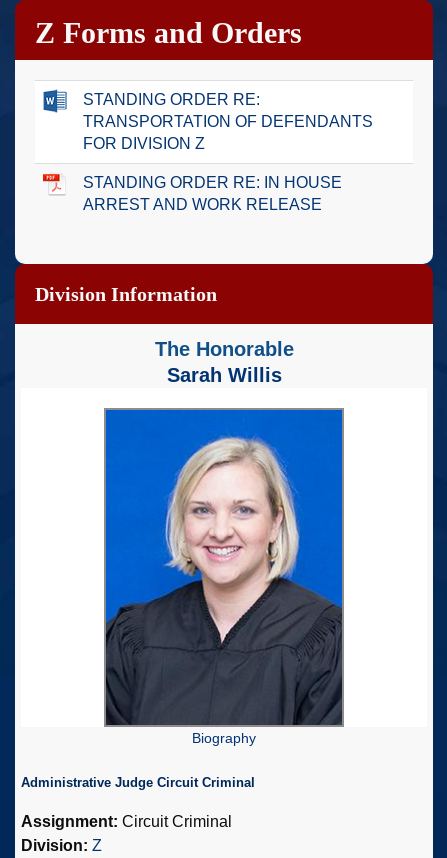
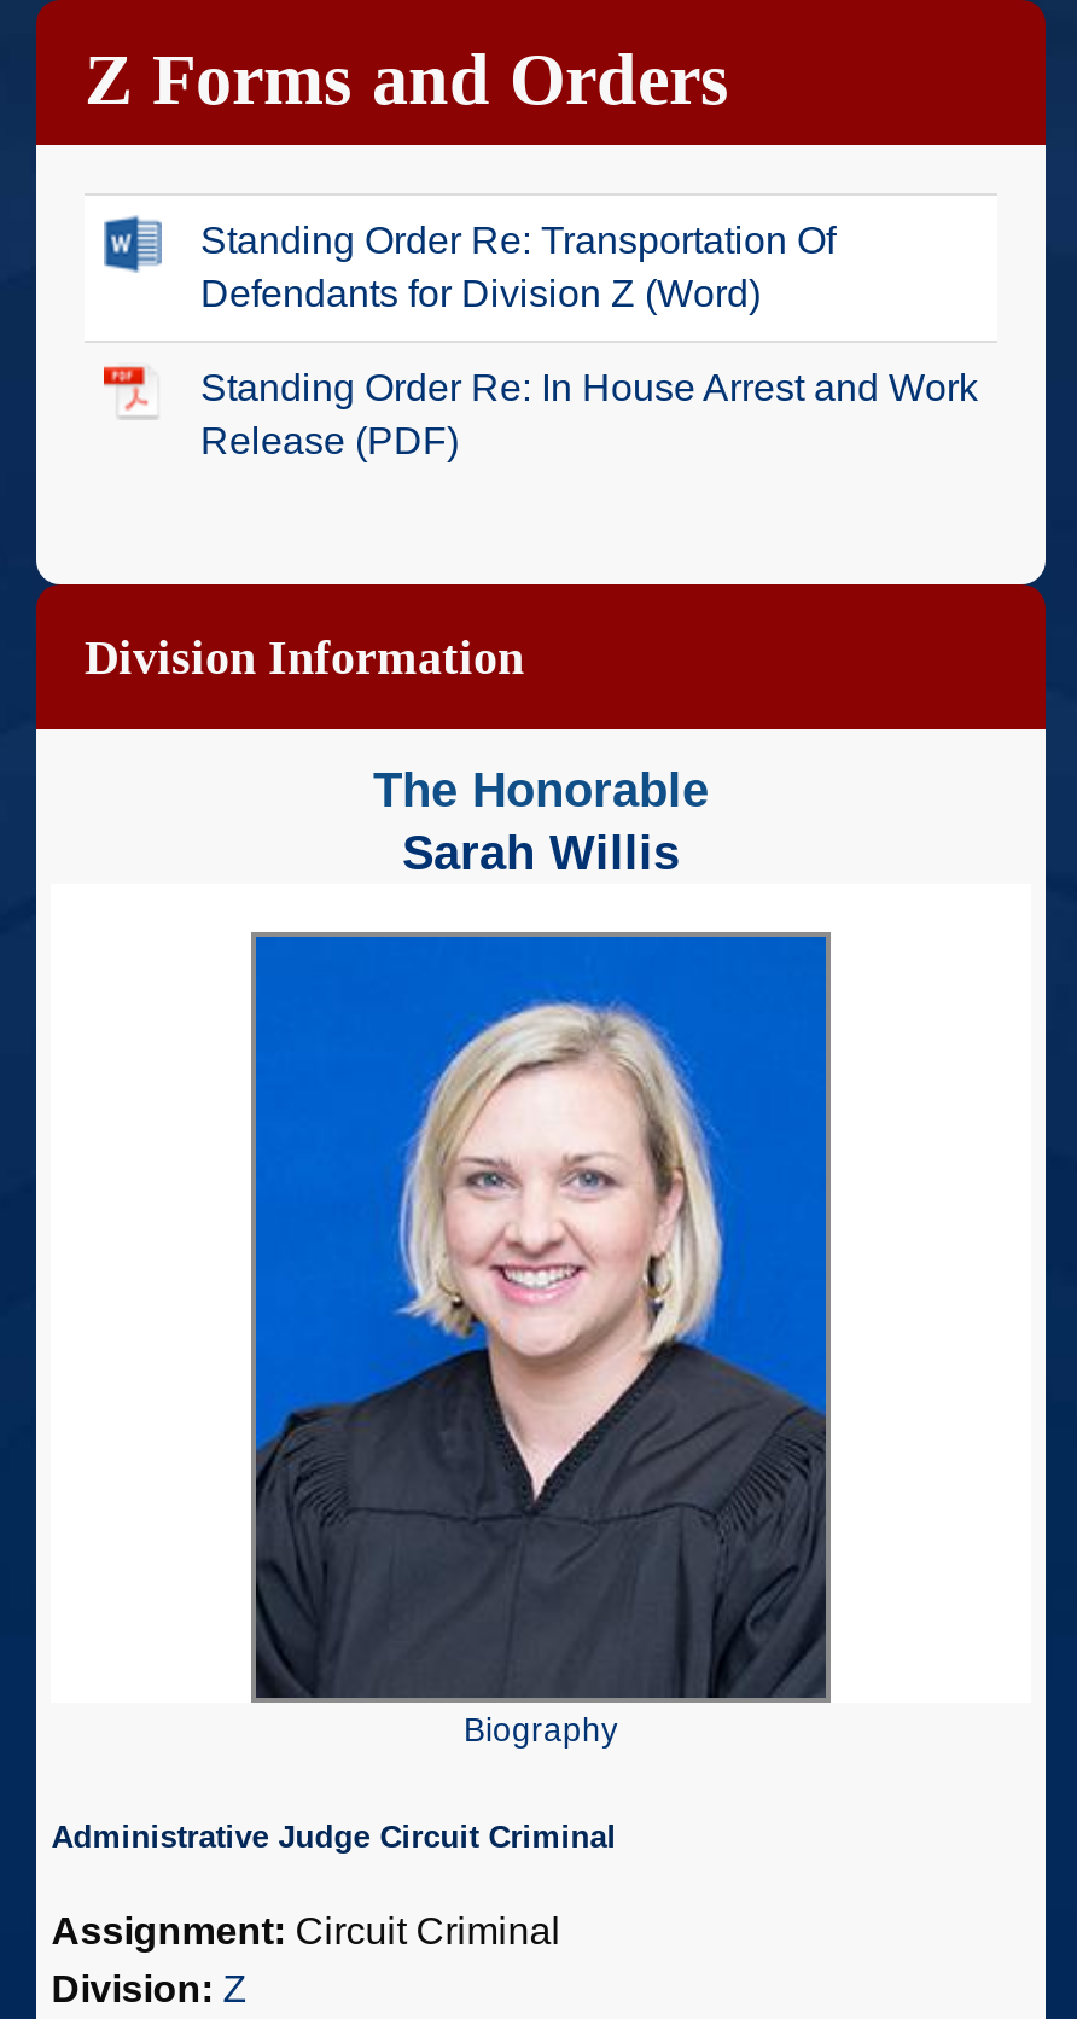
- STANDING ORDER RE:
- TRANSPORTATION OF DEFENDANTS
- FOR DIVISION Z
+ Standing Order Re: Transportation Of
+ Defendants for Division Z (Word)

- STANDING ORDER RE: IN HOUSE
- ARREST AND WORK RELEASE
+ Standing Order Re: In House Arrest and Work
+ Release (PDF)
